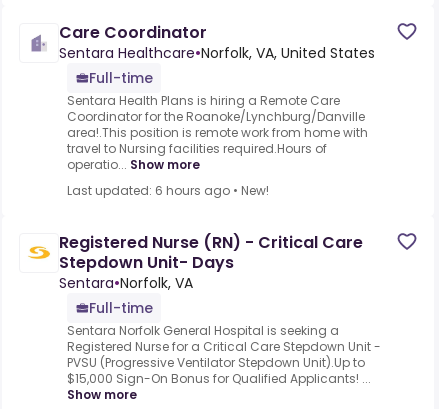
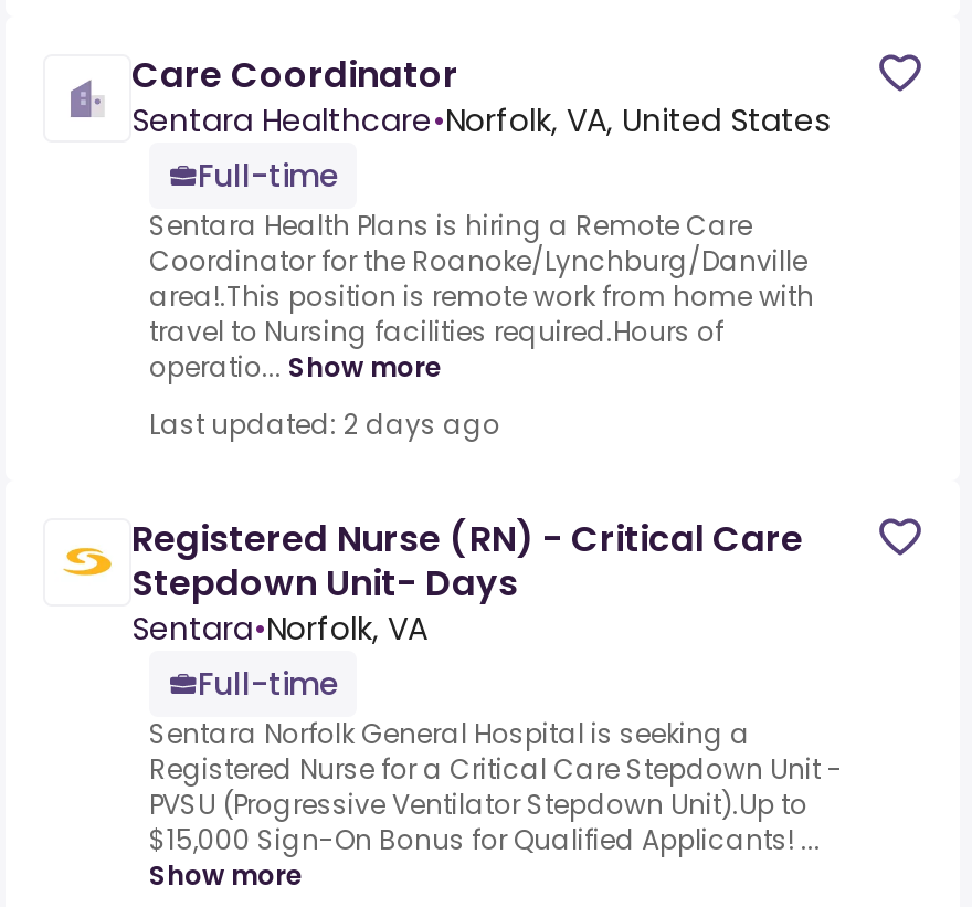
- Last updated: 6 hours ago • New!
+ Last updated: 2 days ago
